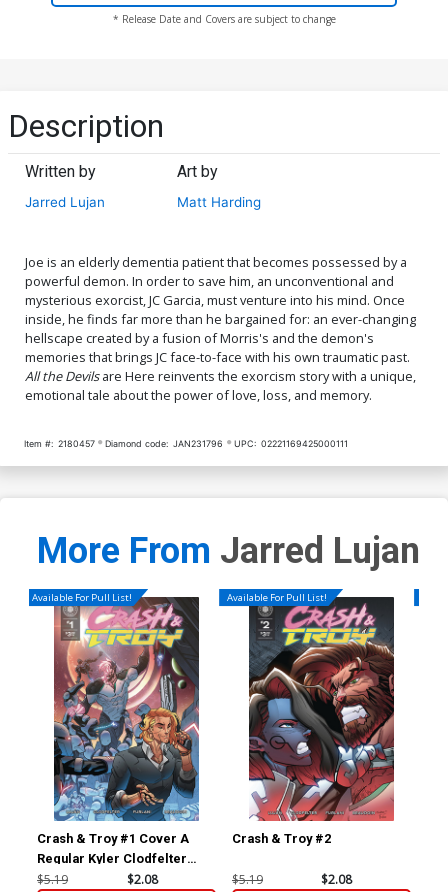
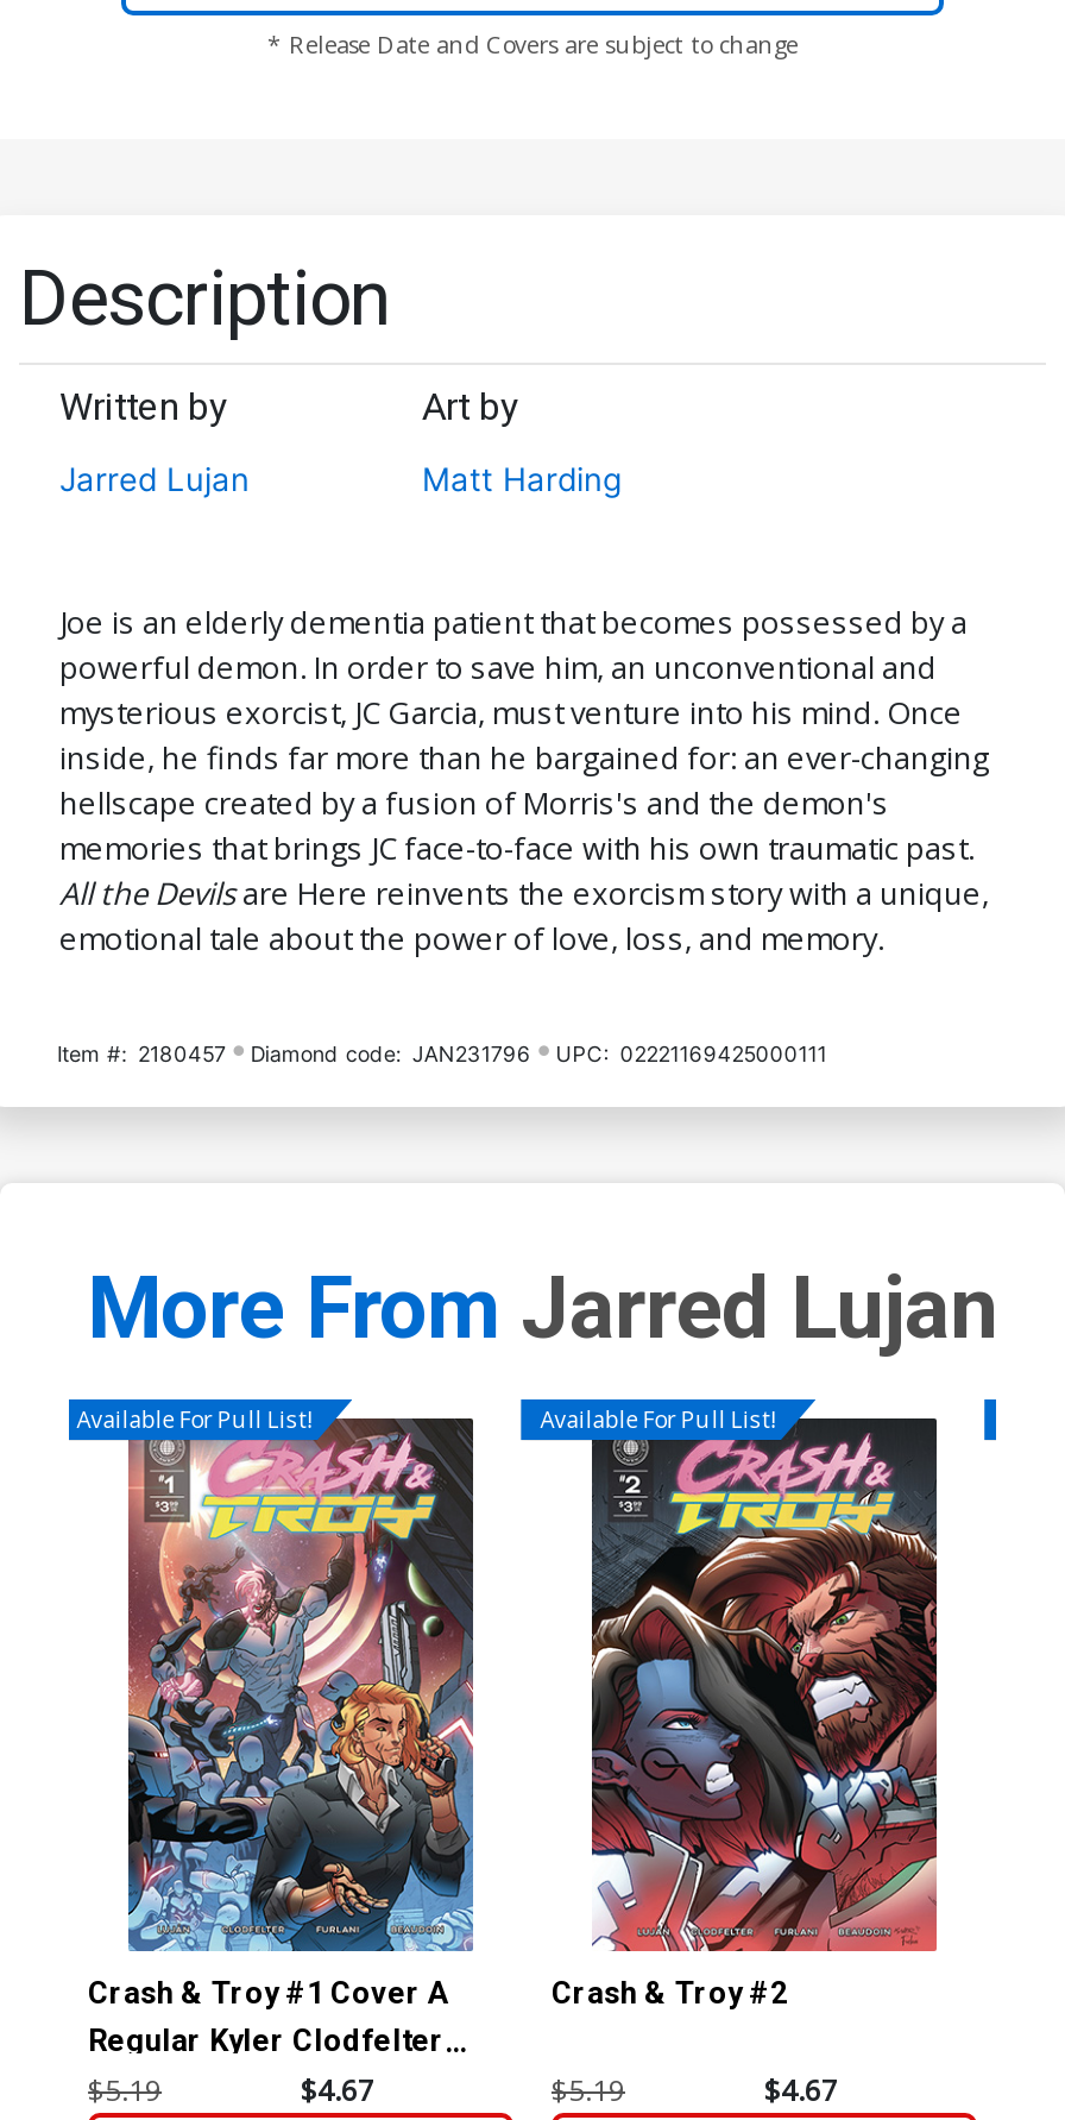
- $2.08
+ $4.67

- $2.08
+ $4.67
